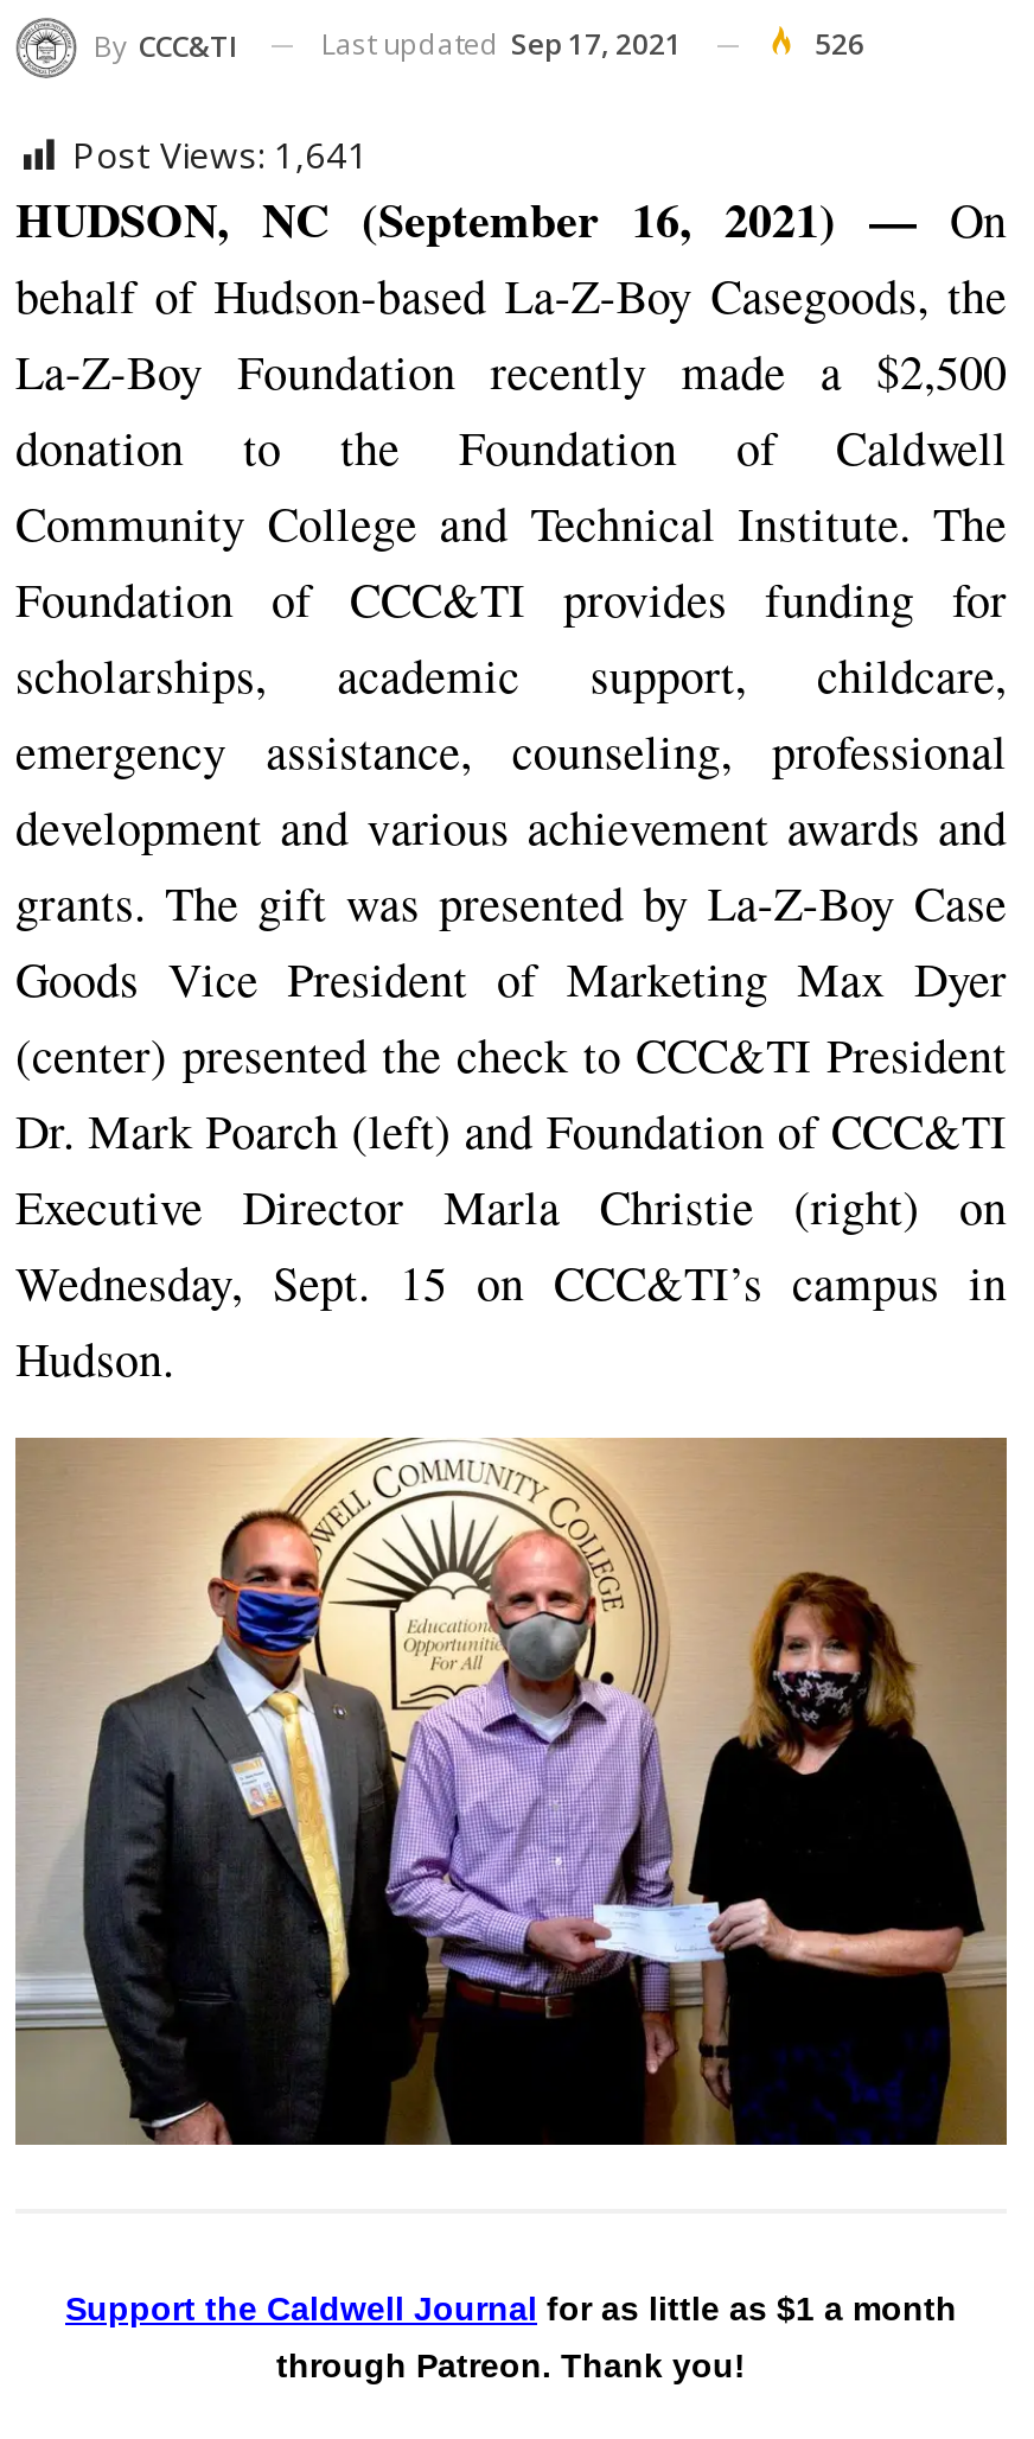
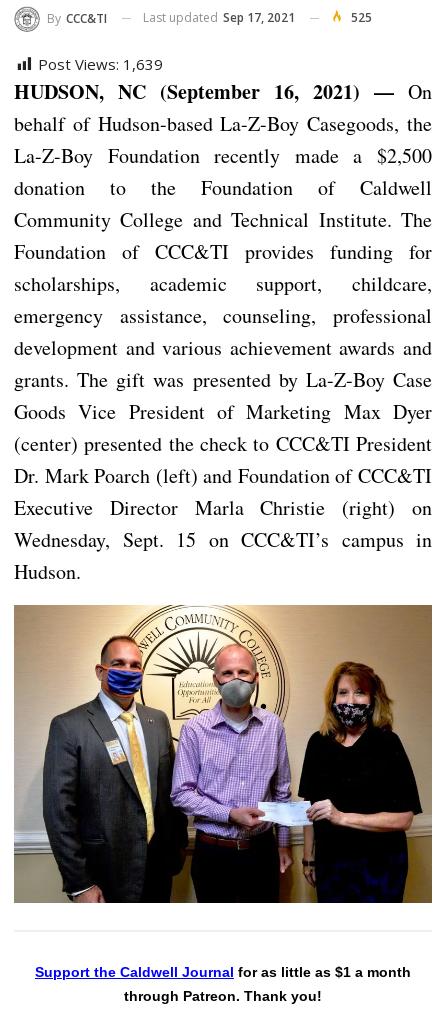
- 526
+ 525

- Post Views: 1,641
+ Post Views: 1,639
